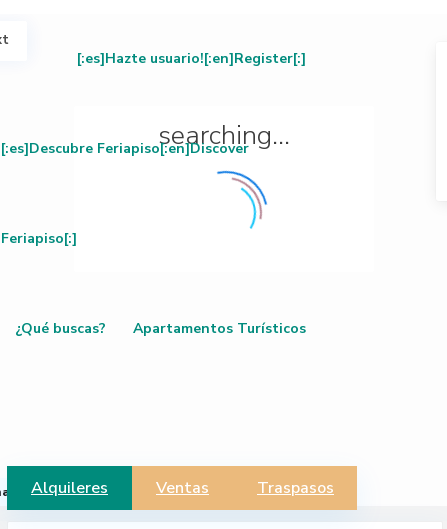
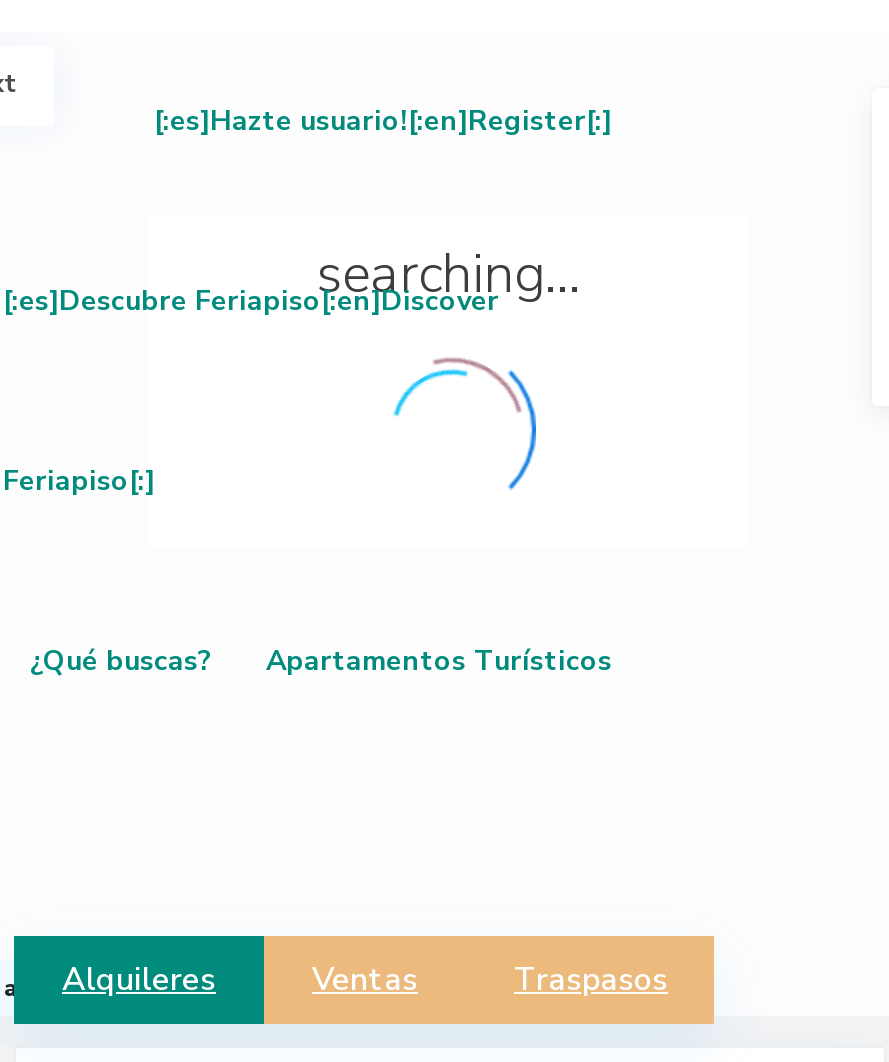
- [image]
+ [image]
